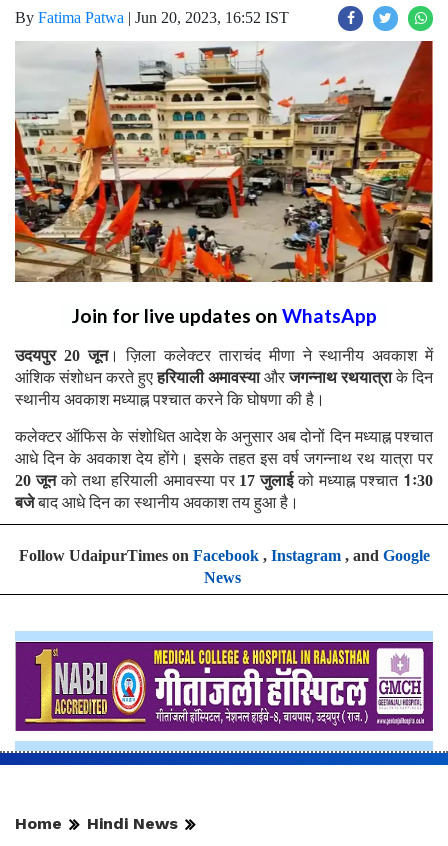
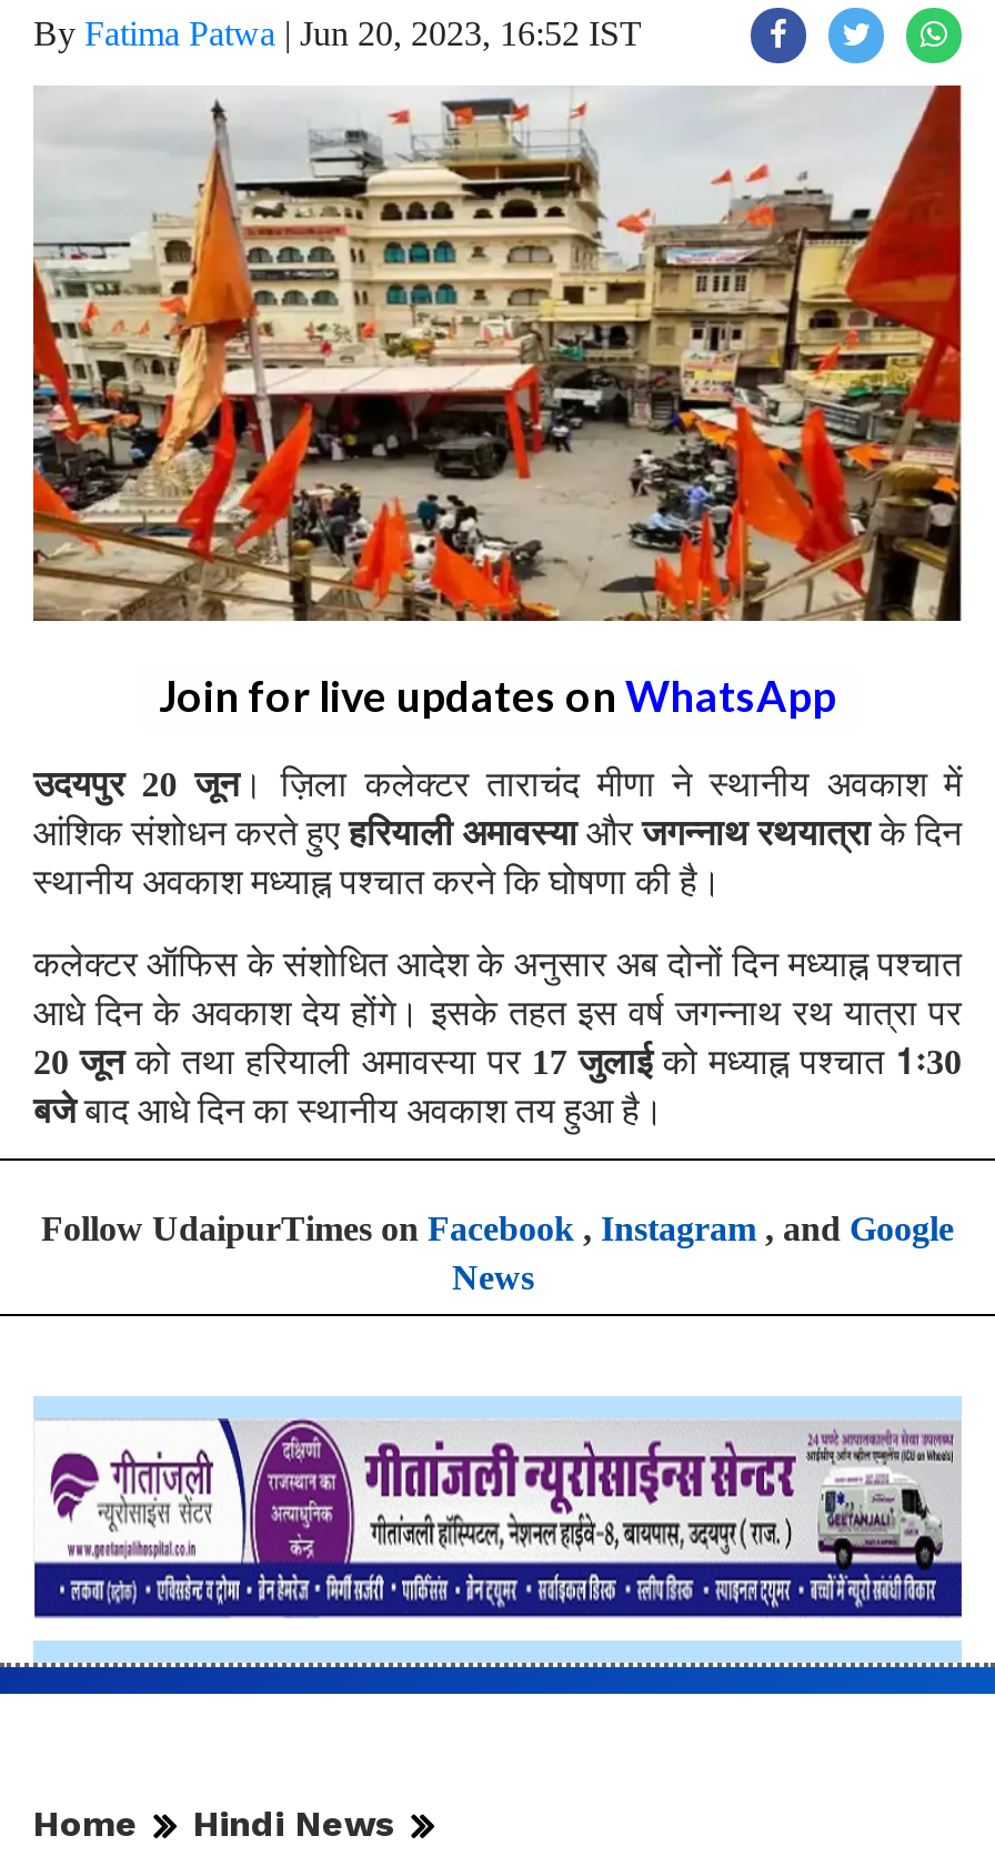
- [image]
+ [image]
